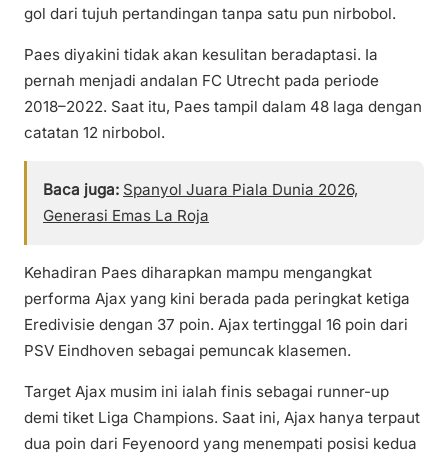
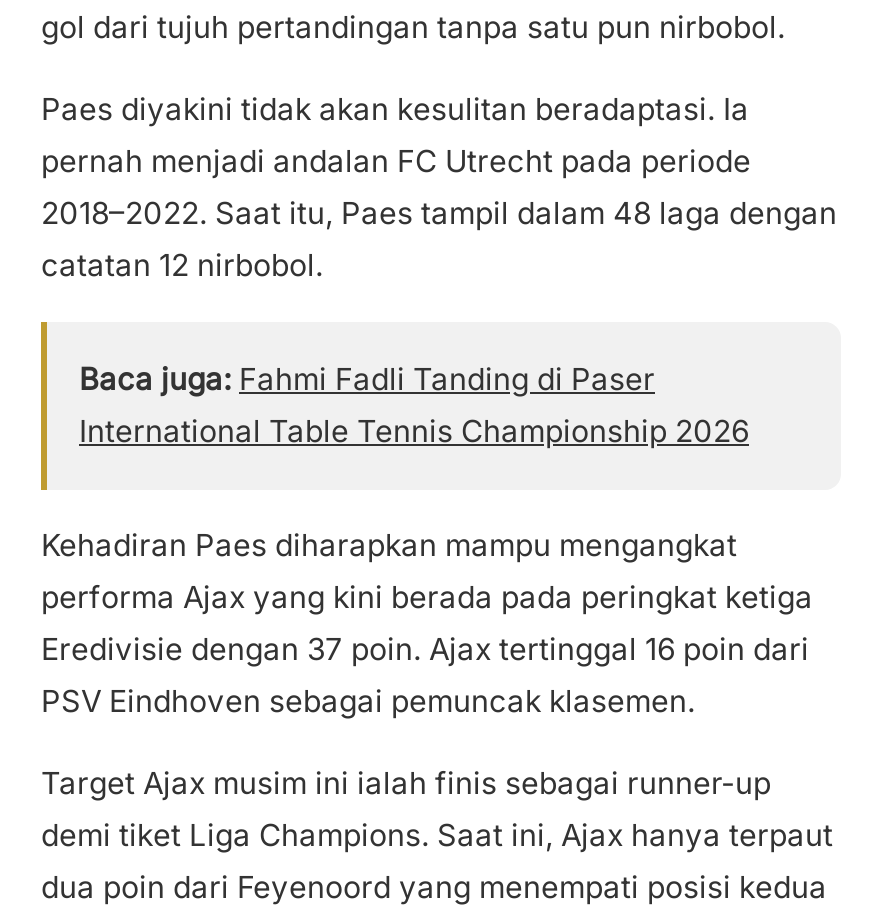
- Baca juga: Spanyol Juara Piala Dunia 2026,
- Generasi Emas La Roja
+ Baca juga: Fahmi Fadli Tanding di Paser
+ International Table Tennis Championship 2026
